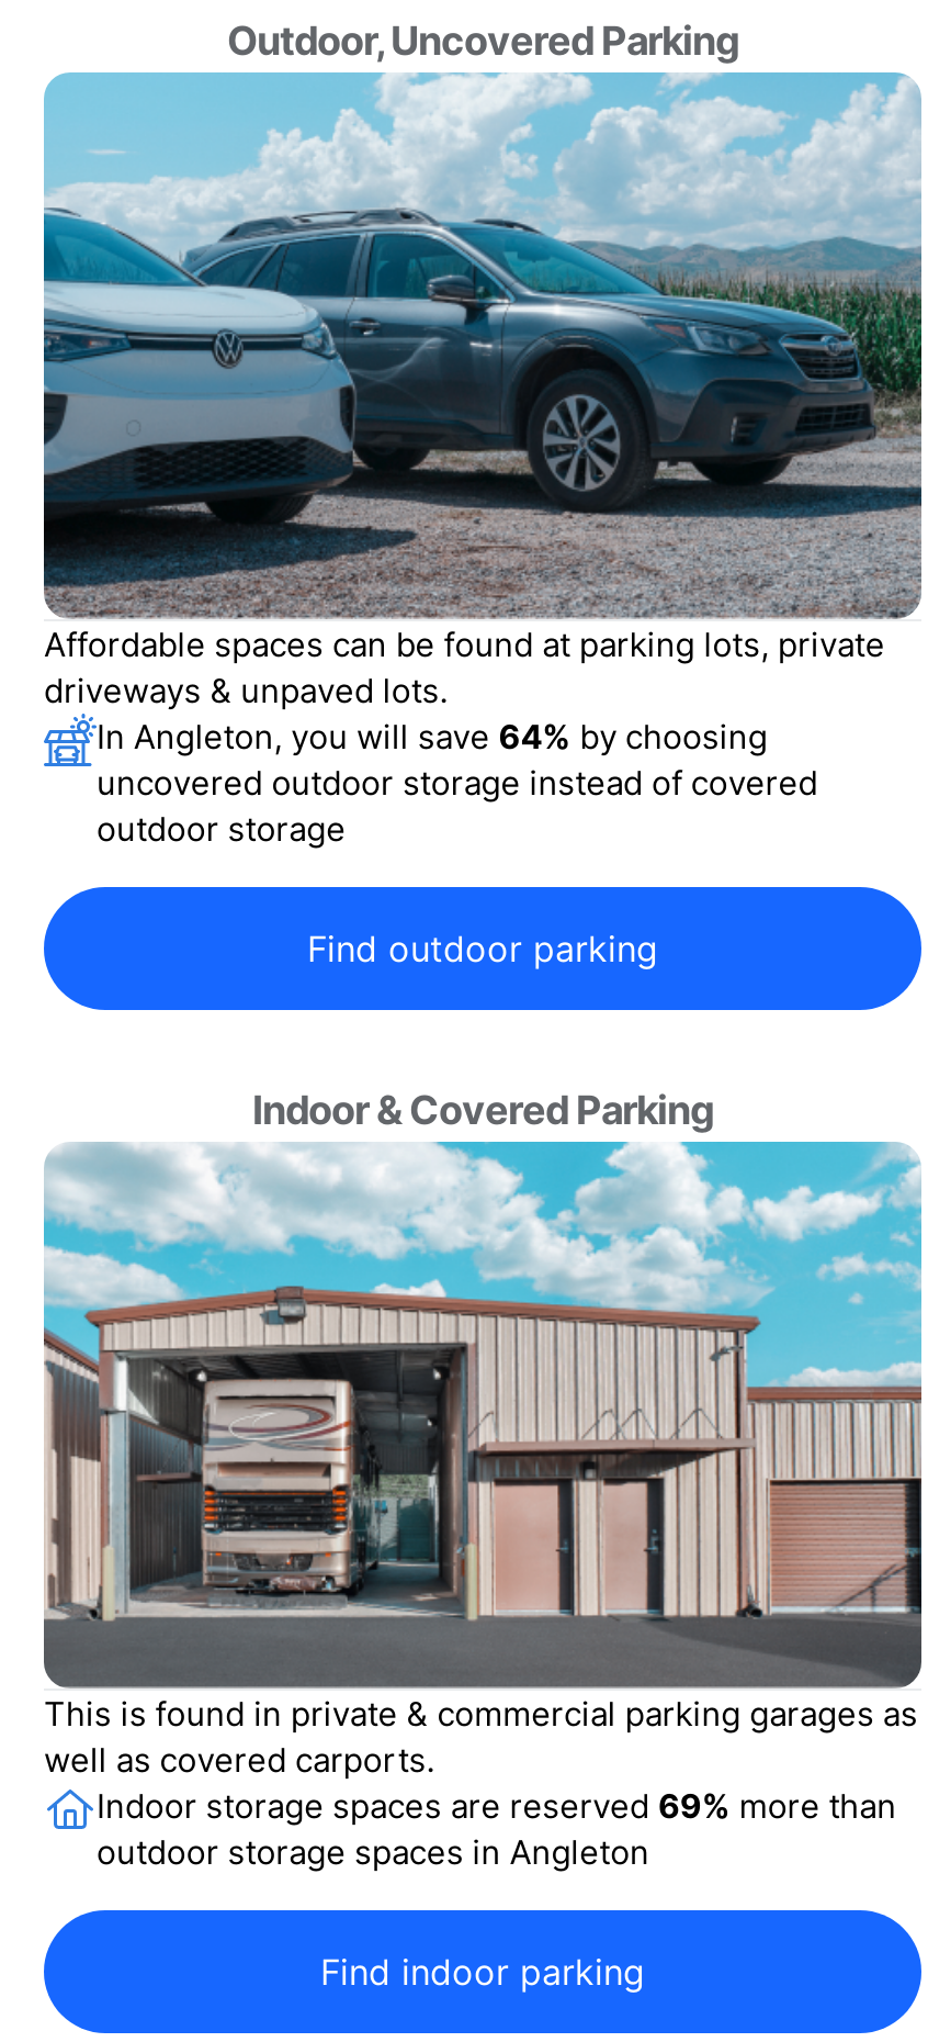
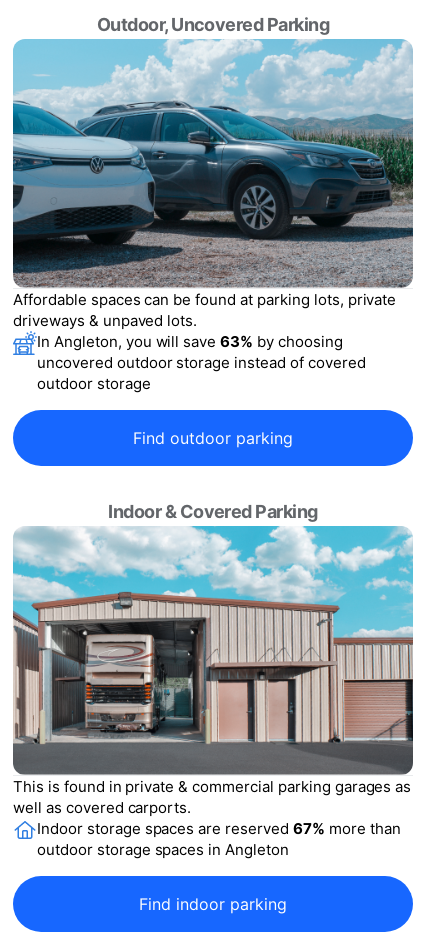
- In Angleton, you will save 64% by choosing
+ In Angleton, you will save 63% by choosing

- Indoor storage spaces are reserved 69% more than
+ Indoor storage spaces are reserved 67% more than
